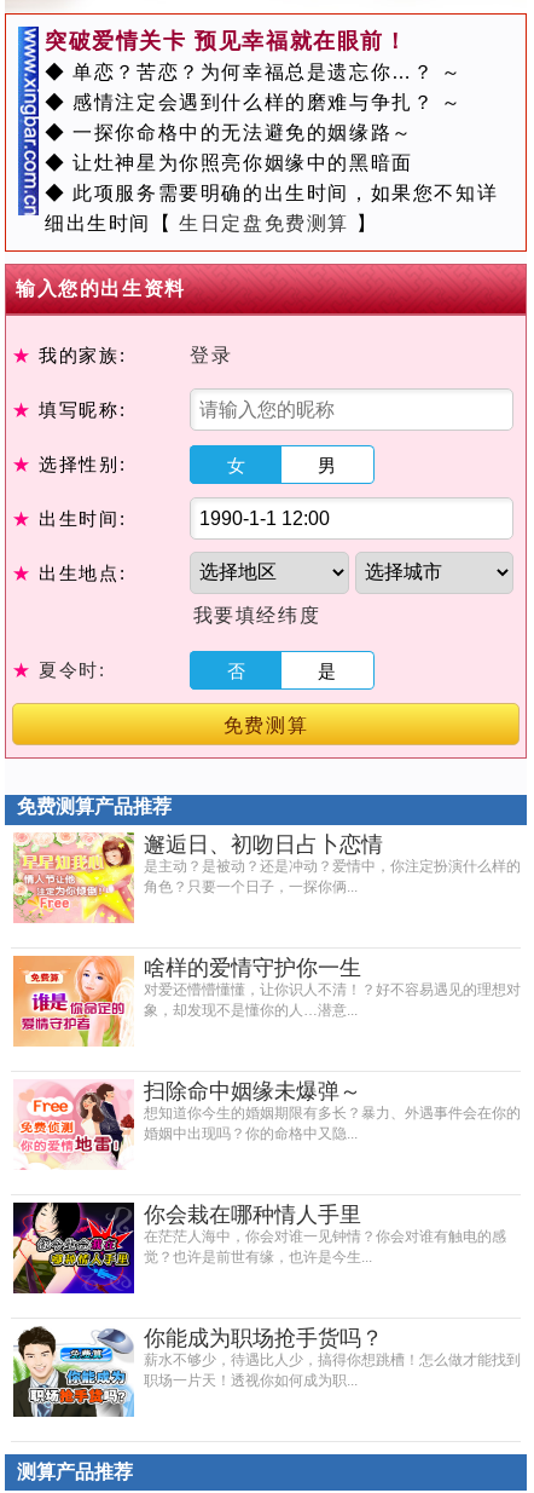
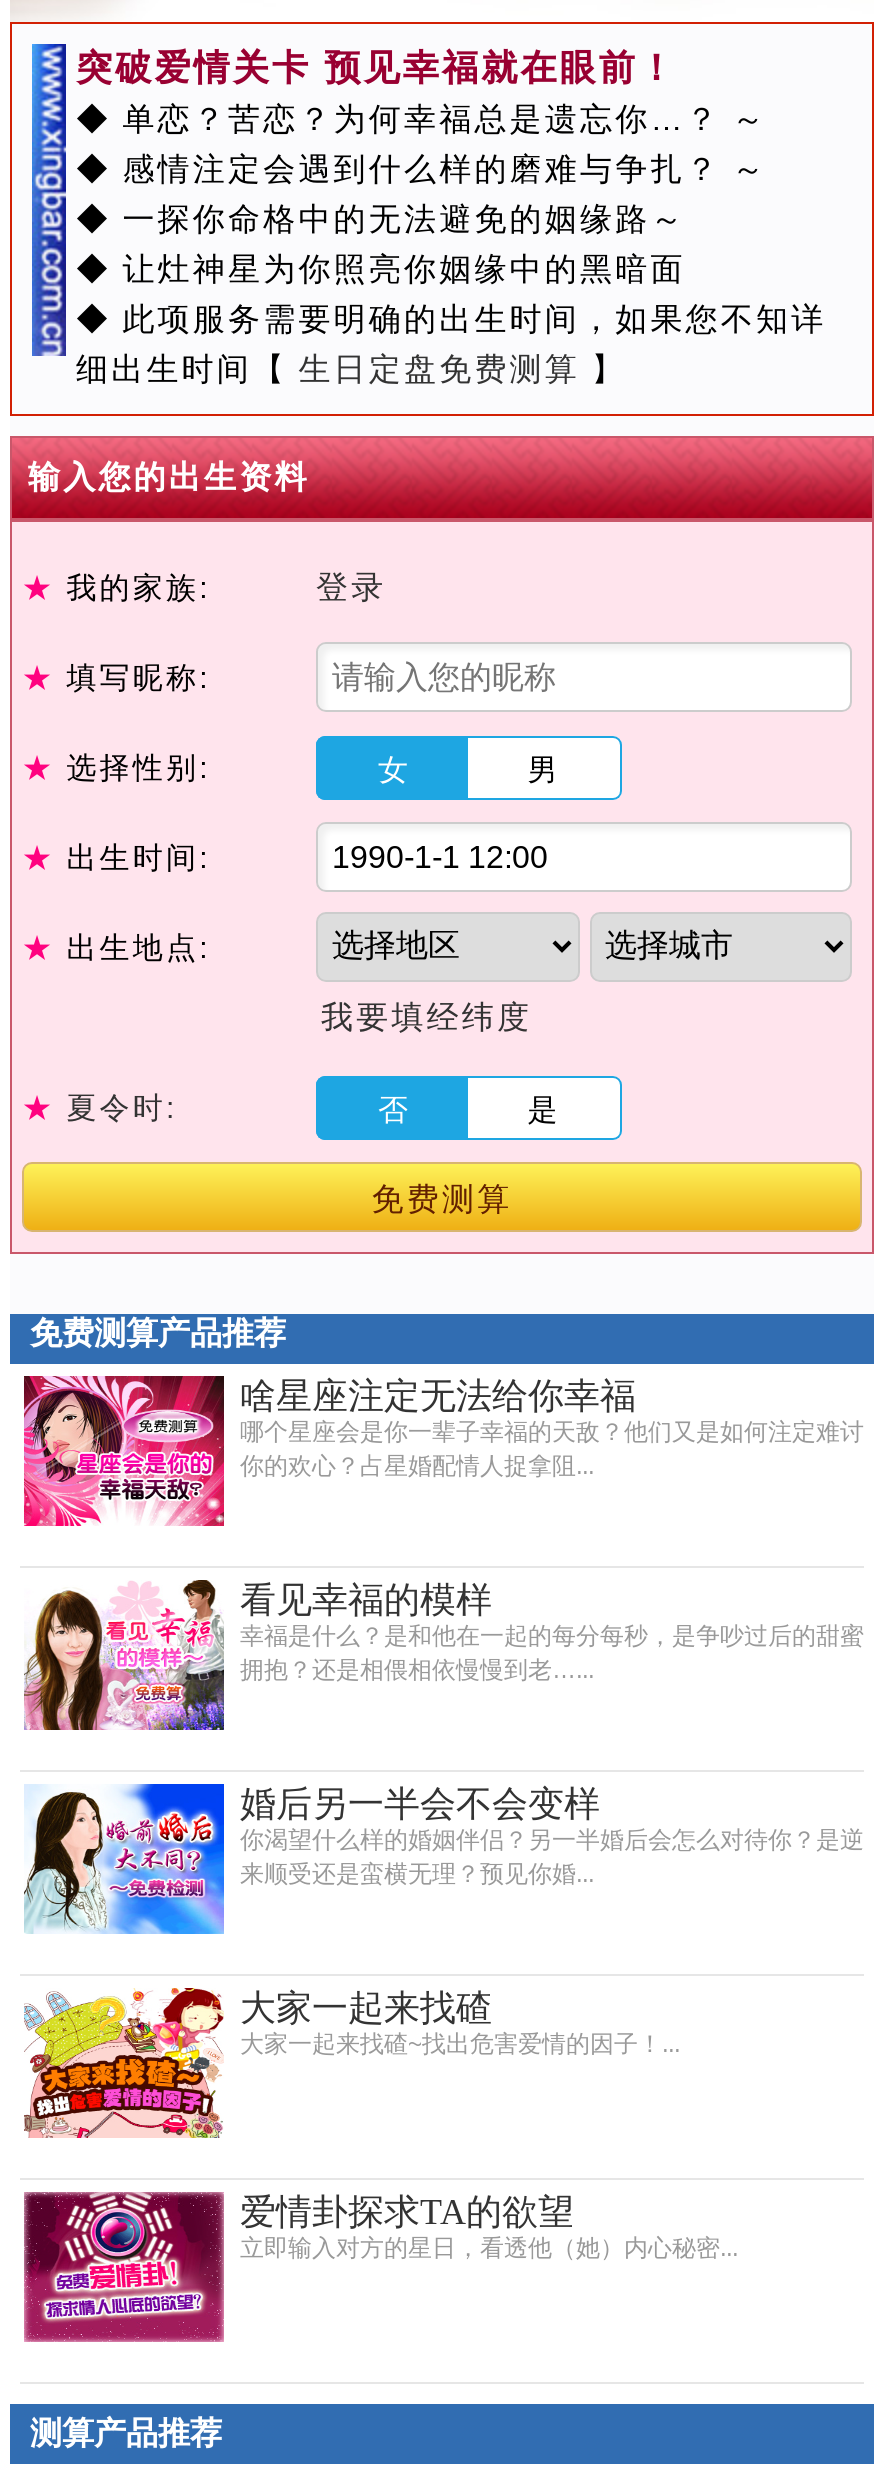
- [image]
- 邂逅日、初吻日占卜恋情
- 是主动？是被动？还是冲动？爱情中，你注定扮演什么样的
- 角色？只要一个日子，一探你俩...
+ [image]
+ 啥星座注定无法给你幸福
+ 哪个星座会是你一辈子幸福的天敌？他们又是如何注定难讨
+ 你的欢心？占星婚配情人捉拿阻...

- [image]
- 啥样的爱情守护你一生
- 对爱还懵懵懂懂，让你识人不清！？好不容易遇见的理想对
- 象，却发现不是懂你的人…潜意...
+ [image]
+ 看见幸福的模样
+ 幸福是什么？是和他在一起的每分每秒，是争吵过后的甜蜜
+ 拥抱？还是相偎相依慢慢到老…...

- [image]
- 扫除命中姻缘未爆弹～
- 想知道你今生的婚姻期限有多长？暴力、外遇事件会在你的
- 婚姻中出现吗？你的命格中又隐...
+ [image]
+ 婚后另一半会不会变样
+ 你渴望什么样的婚姻伴侣？另一半婚后会怎么对待你？是逆
+ 来顺受还是蛮横无理？预见你婚...

- [image]
- 你会栽在哪种情人手里
- 在茫茫人海中，你会对谁一见钟情？你会对谁有触电的感
- 觉？也许是前世有缘，也许是今生...
+ [image]
+ 大家一起来找碴
+ 大家一起来找碴~找出危害爱情的因子！...

- [image]
- 你能成为职场抢手货吗？
- 薪水不够少，待遇比人少，搞得你想跳槽！怎么做才能找到
- 职场一片天！透视你如何成为职...
+ [image]
+ 爱情卦探求TA的欲望
+ 立即输入对方的星日，看透他（她）内心秘密...
